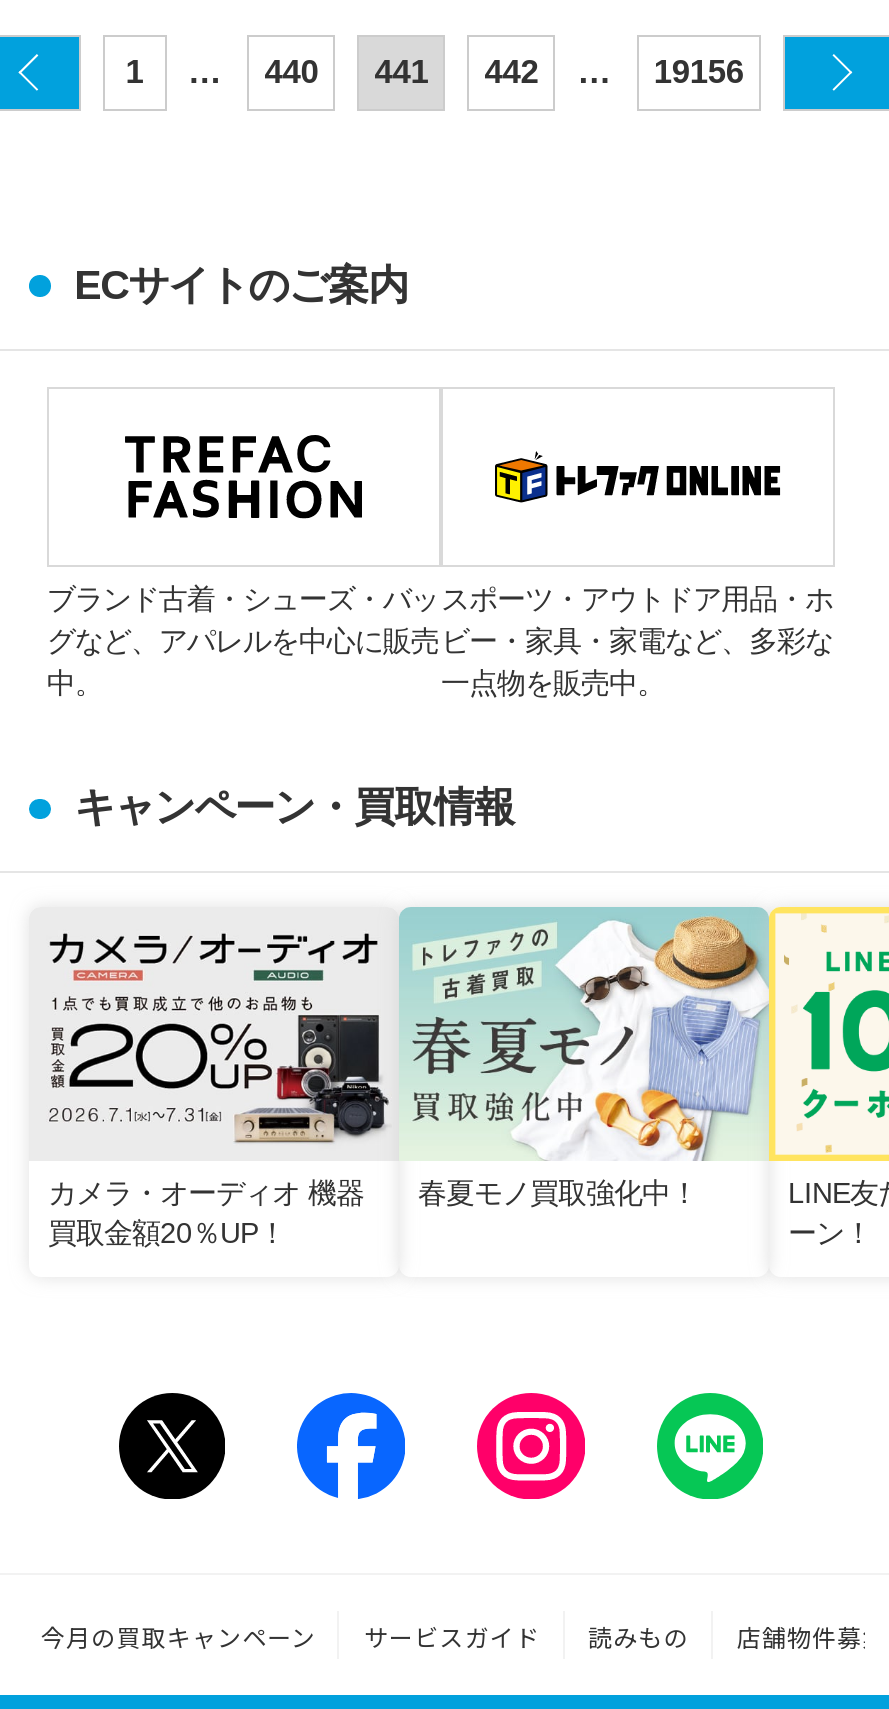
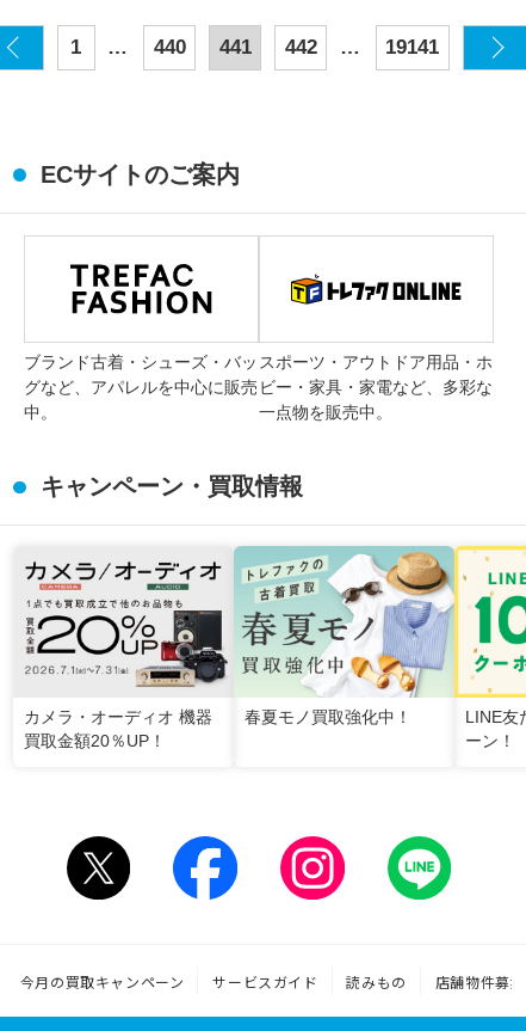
- 19156
+ 19141
